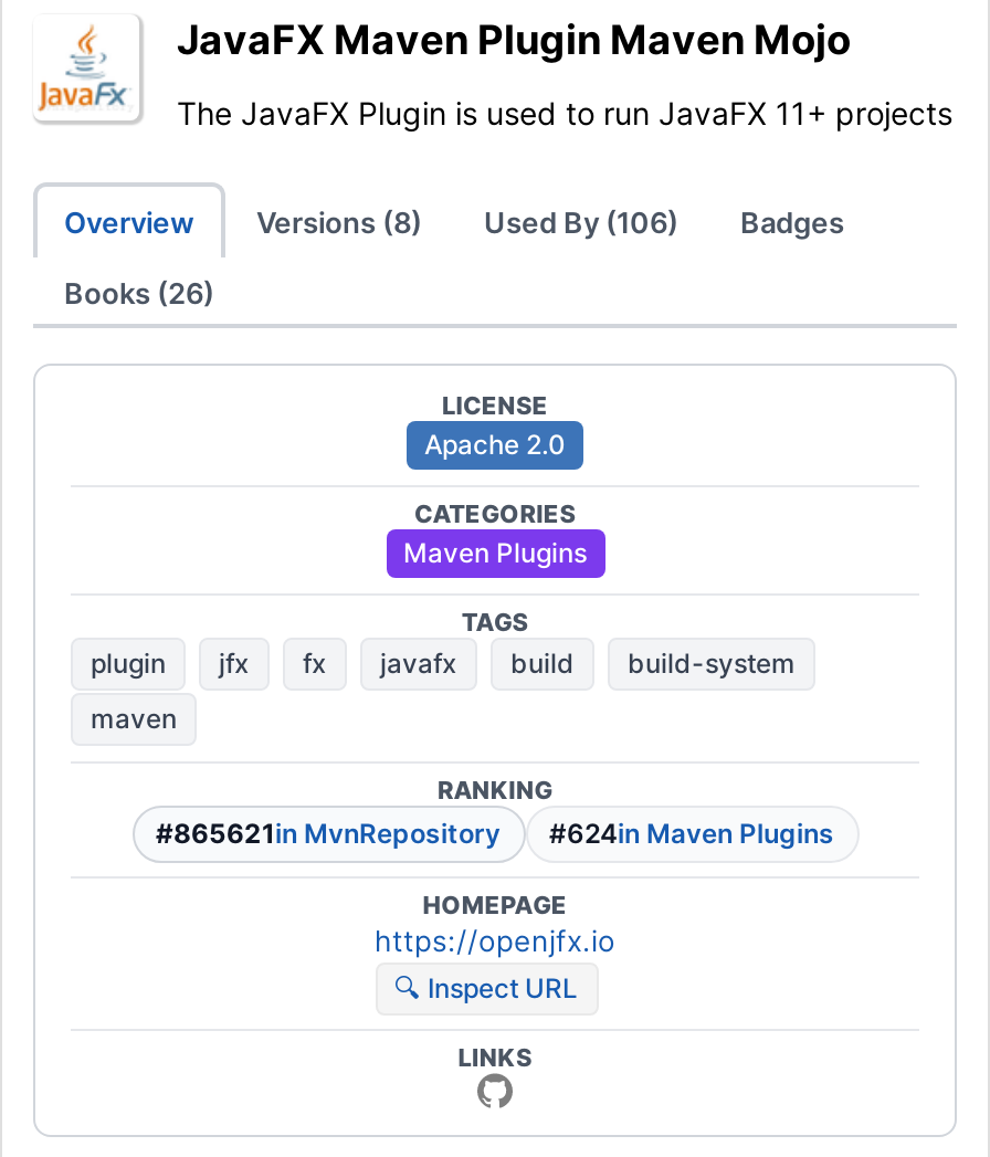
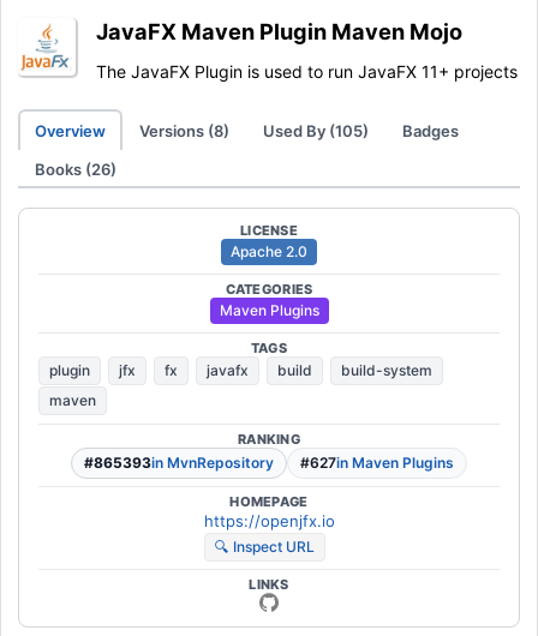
- Overview Versions (8) Used By (106) Badges
+ Overview Versions (8) Used By (105) Badges

- #865621in MvnRepository
+ #865393in MvnRepository

- #624in Maven Plugins
+ #627in Maven Plugins
